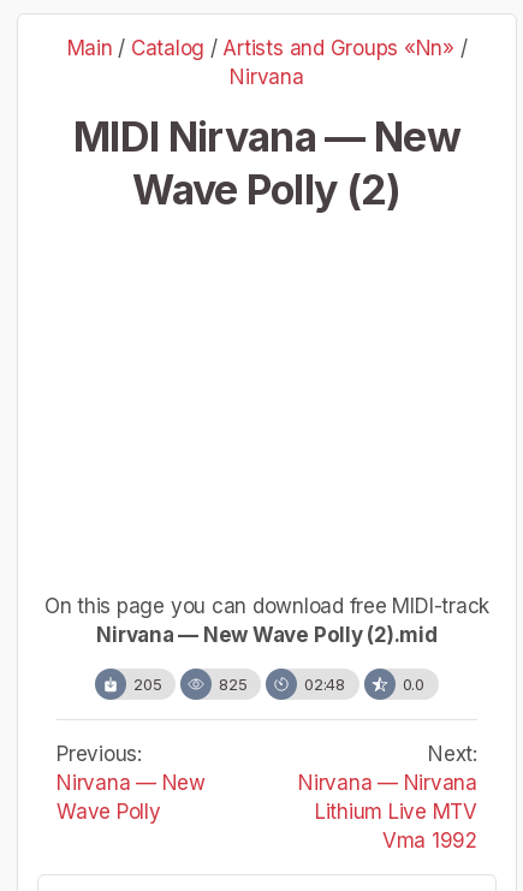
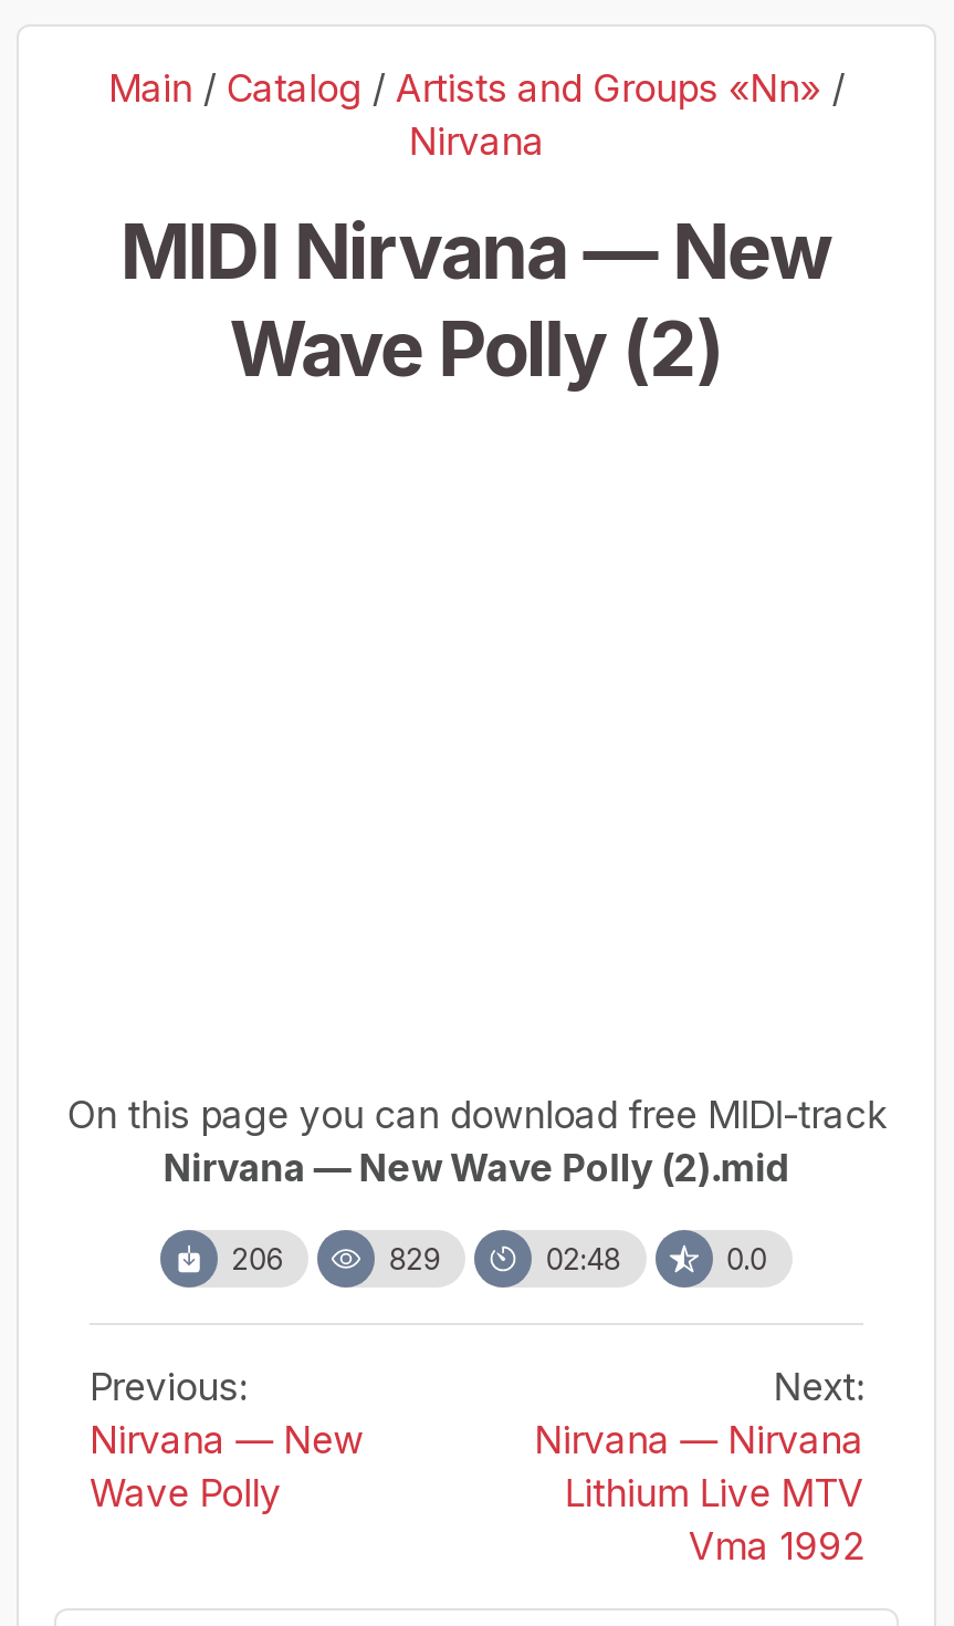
- 205
+ 206

- 825
+ 829
